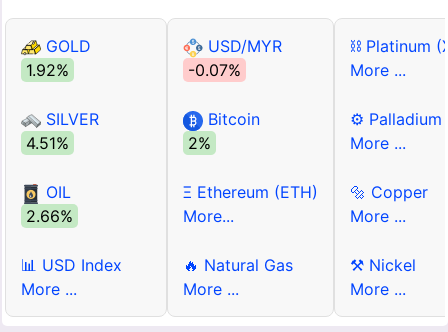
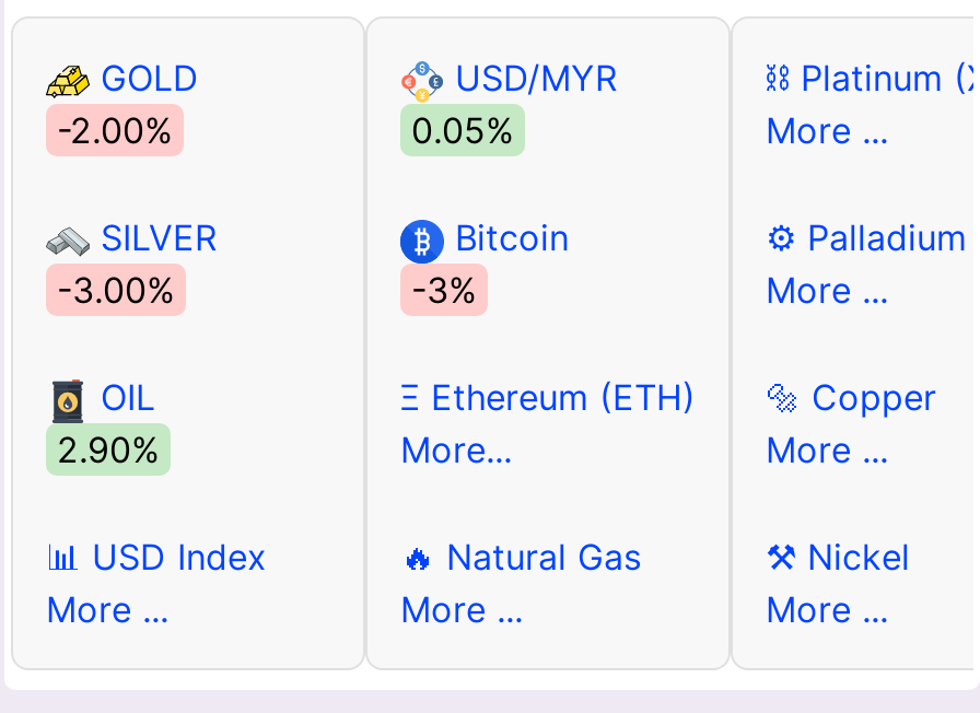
- 1.92%
+ -2.00%

- -0.07%
+ 0.05%

- 4.51%
+ -3.00%

- 2%
+ -3%

- 2.66%
+ 2.90%
